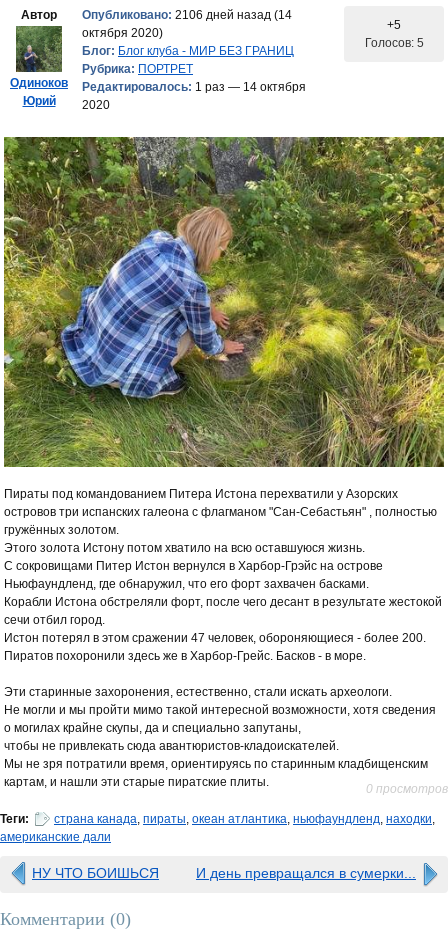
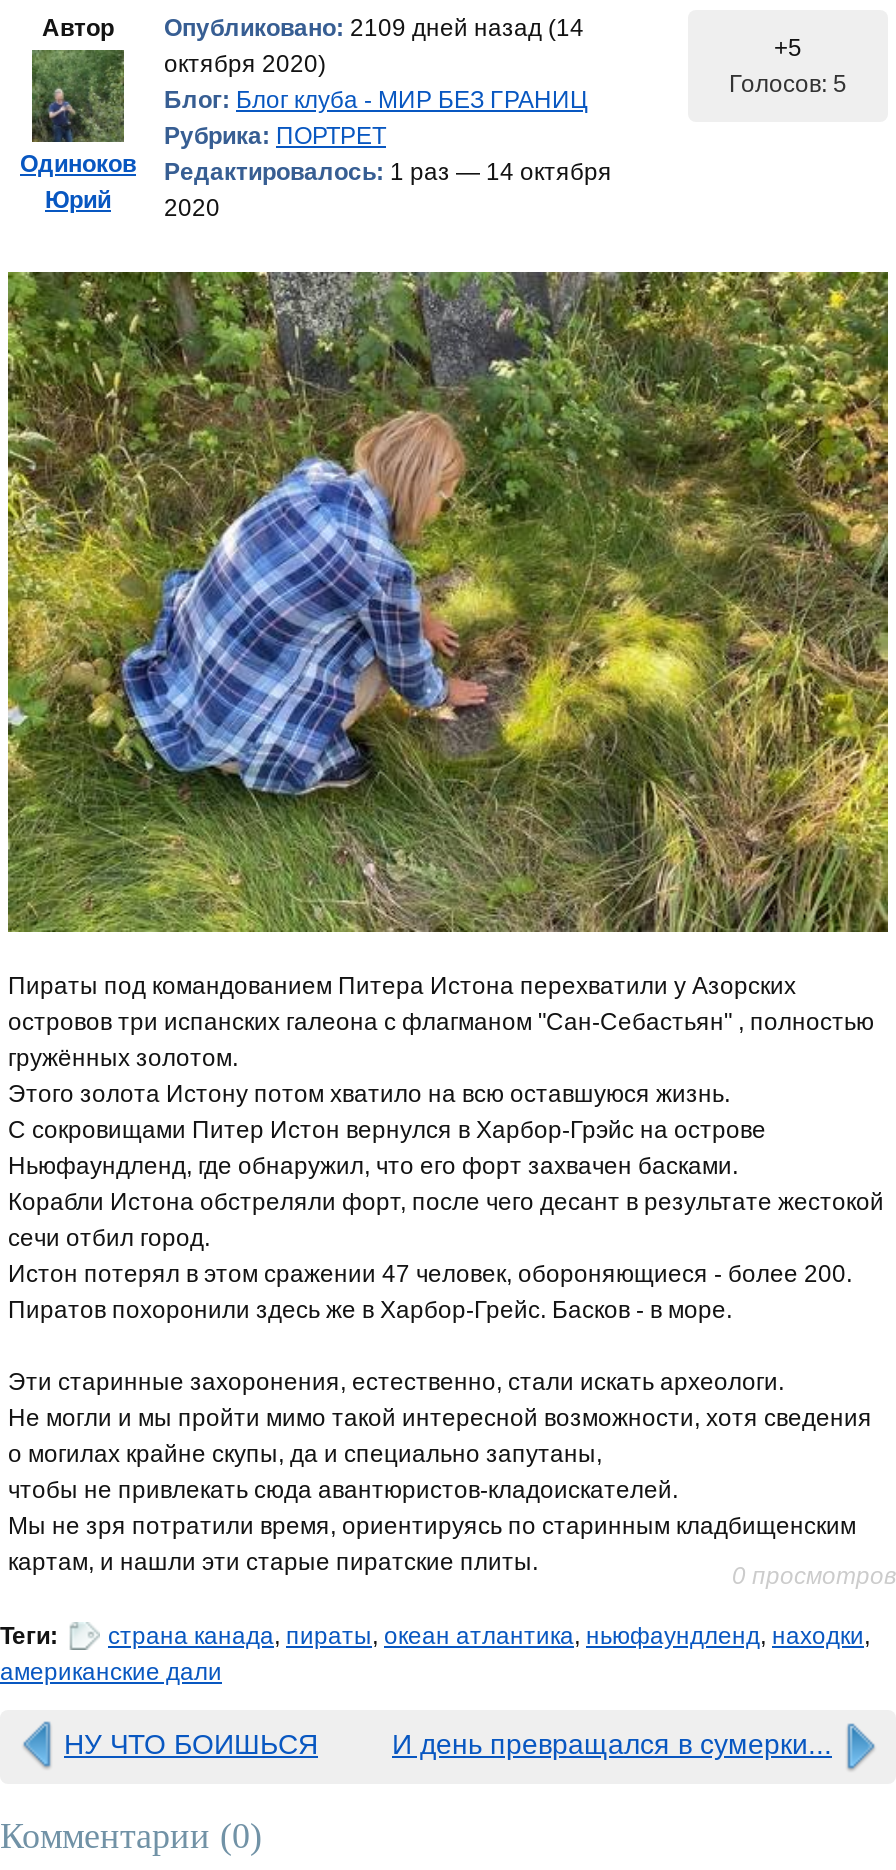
- Опубликовано: 2106 дней назад (14
+ Опубликовано: 2109 дней назад (14
